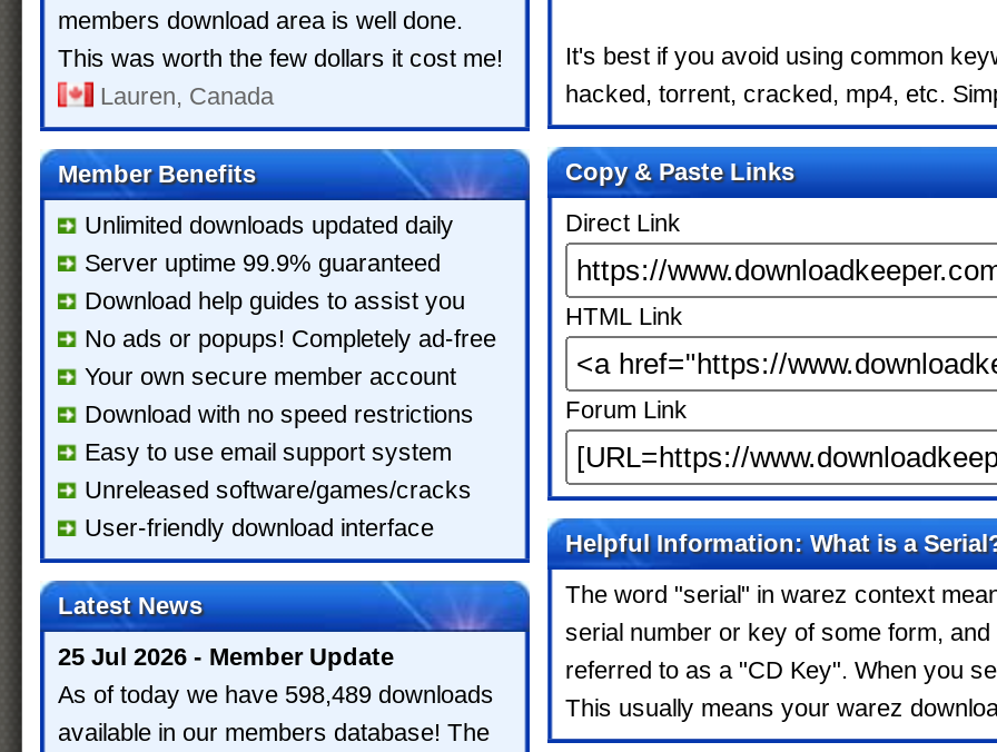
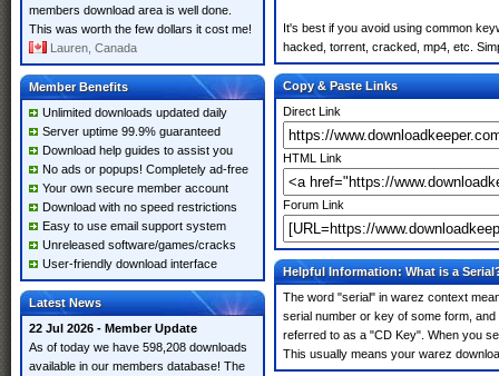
- 25 Jul 2026 - Member Update
+ 22 Jul 2026 - Member Update

- As of today we have 598,489 downloads
+ As of today we have 598,208 downloads
